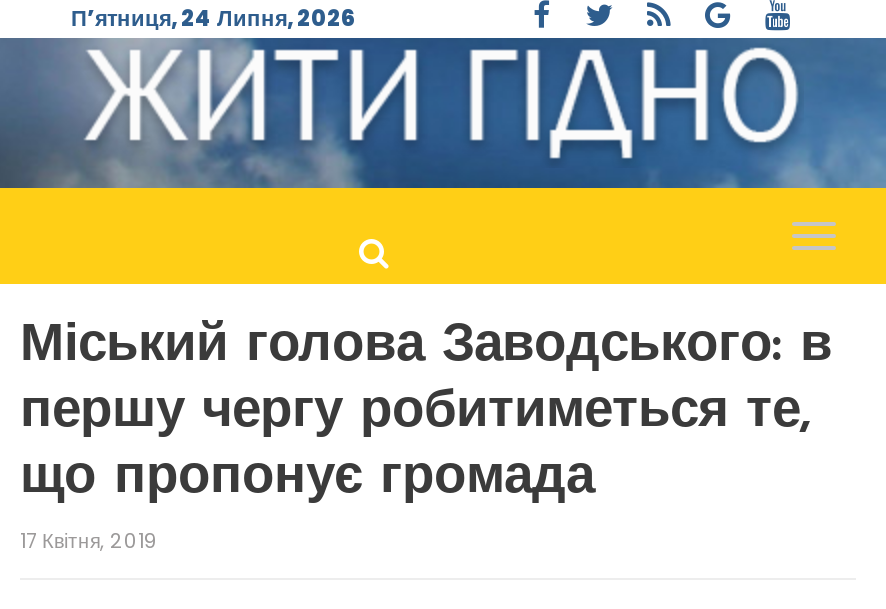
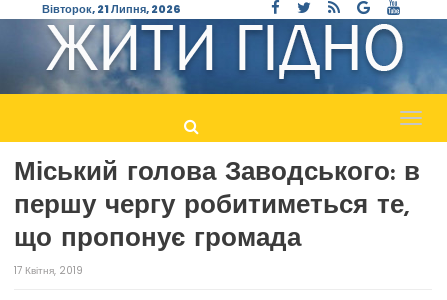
- П’ятниця, 24 Липня, 2026
+ Вівторок, 21 Липня, 2026
